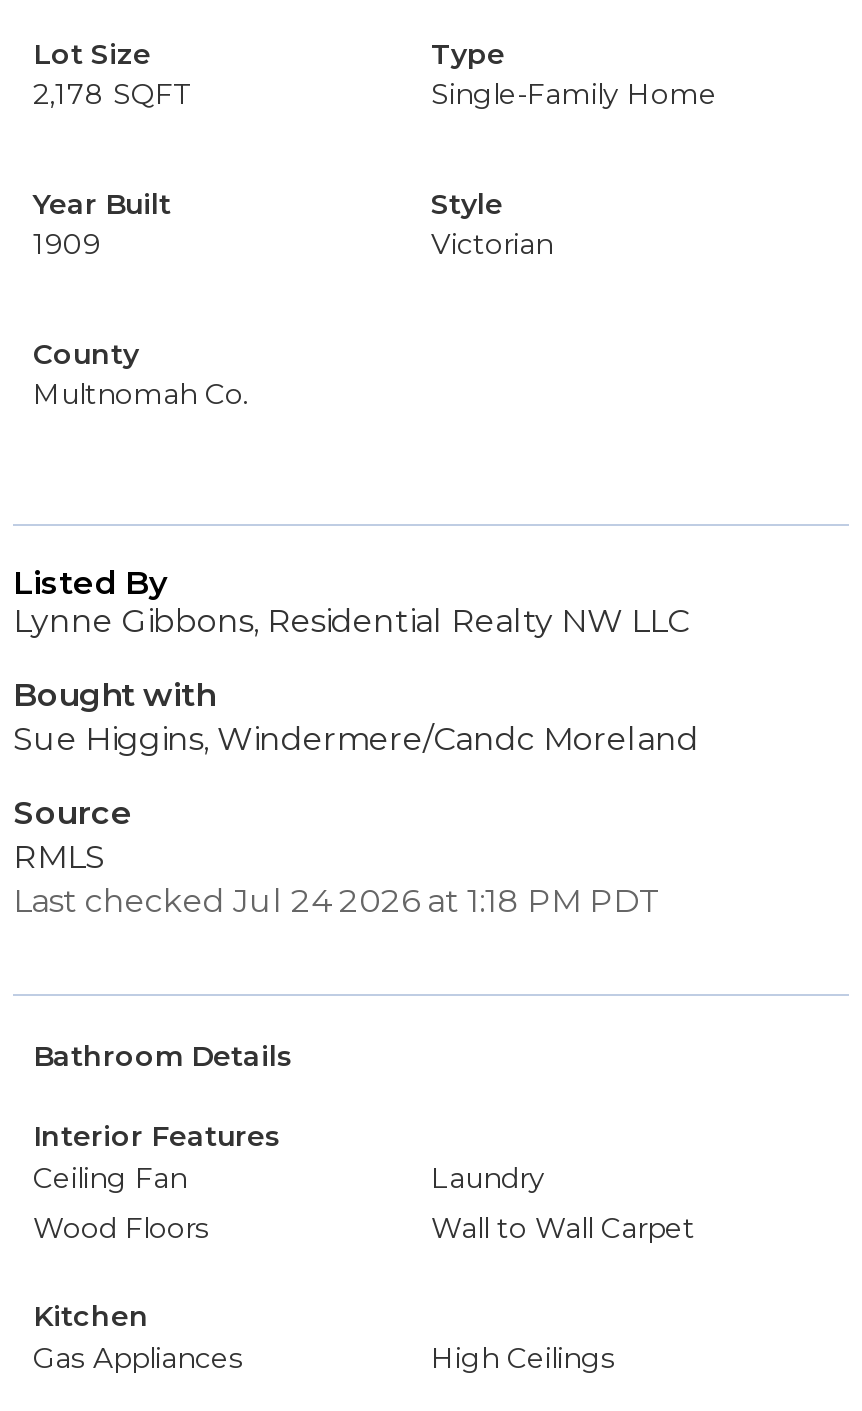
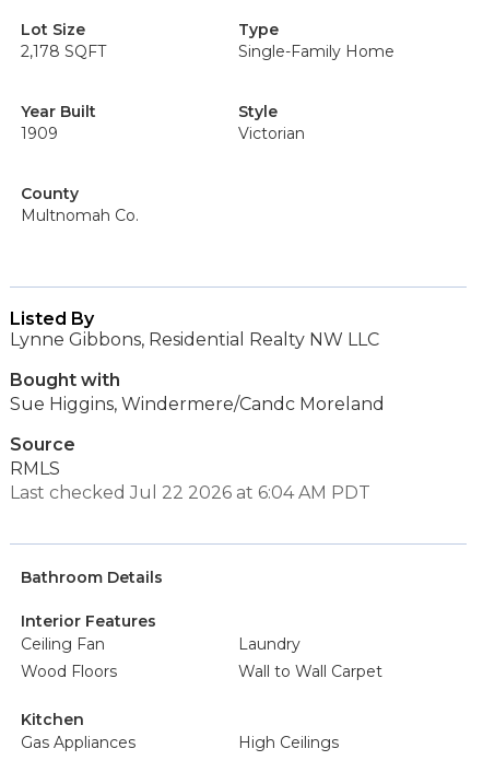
- Last checked Jul 24 2026 at 1:18 PM PDT
+ Last checked Jul 22 2026 at 6:04 AM PDT
